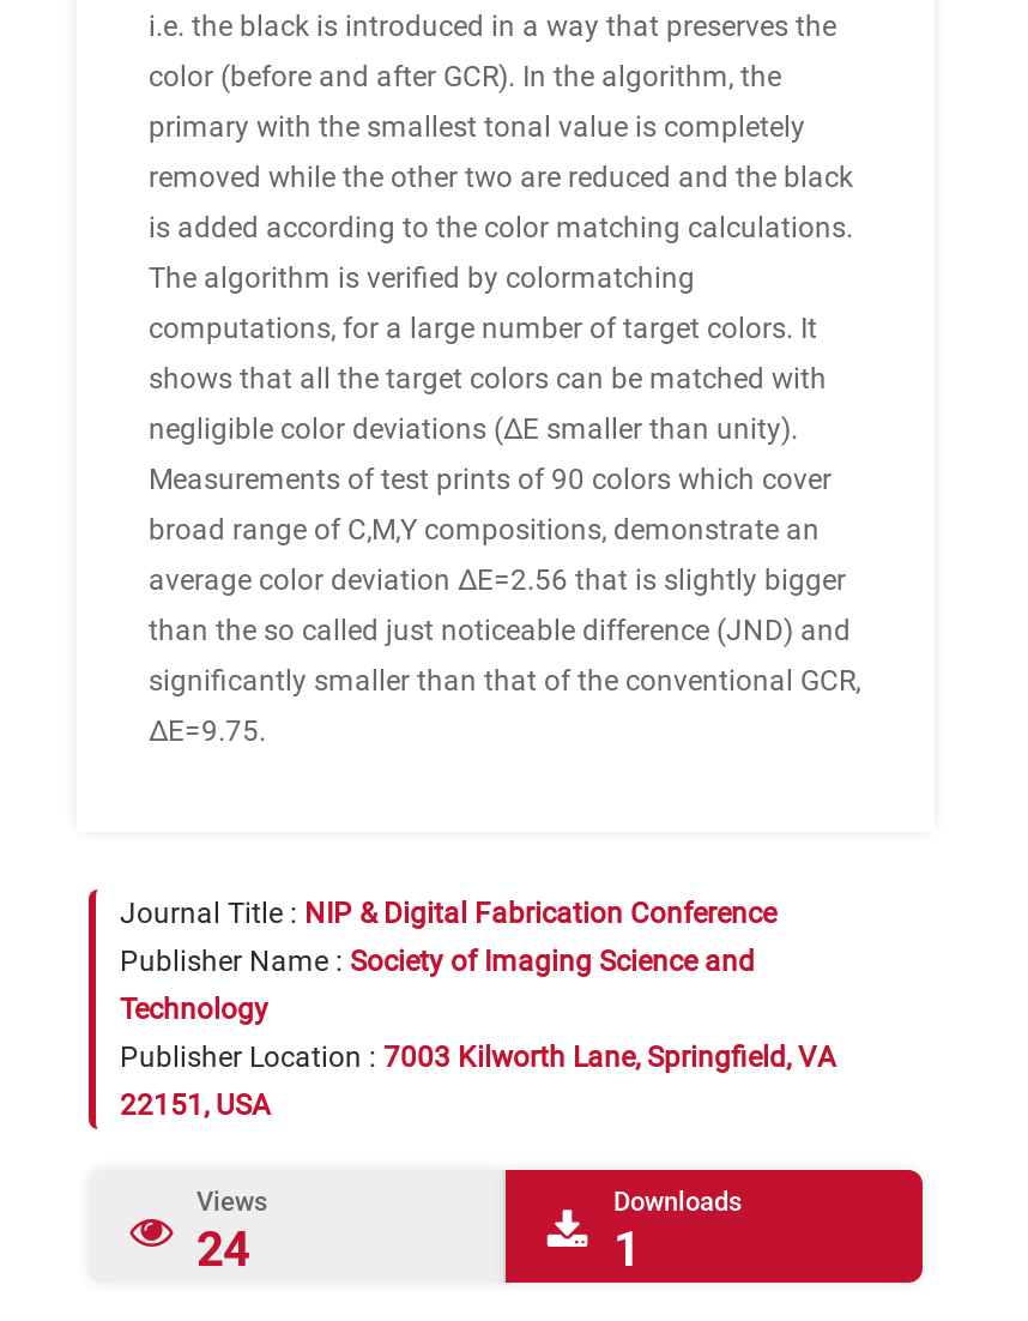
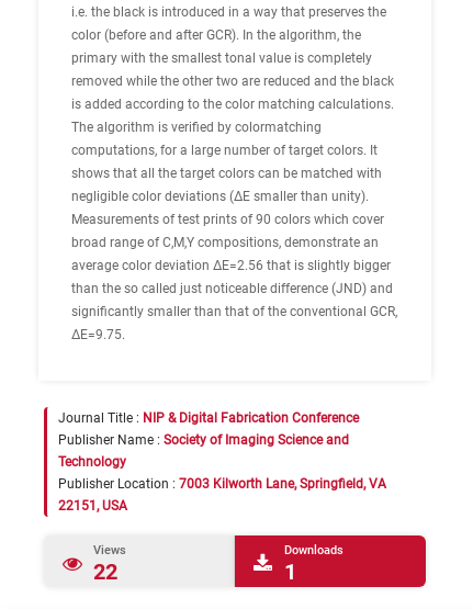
- 24
+ 22
